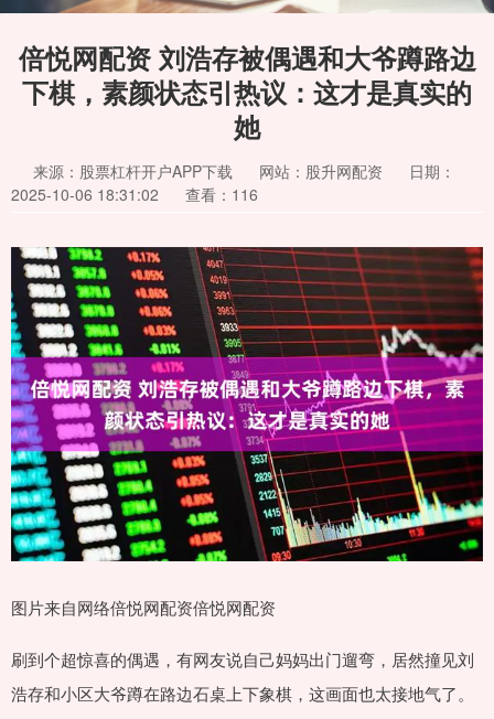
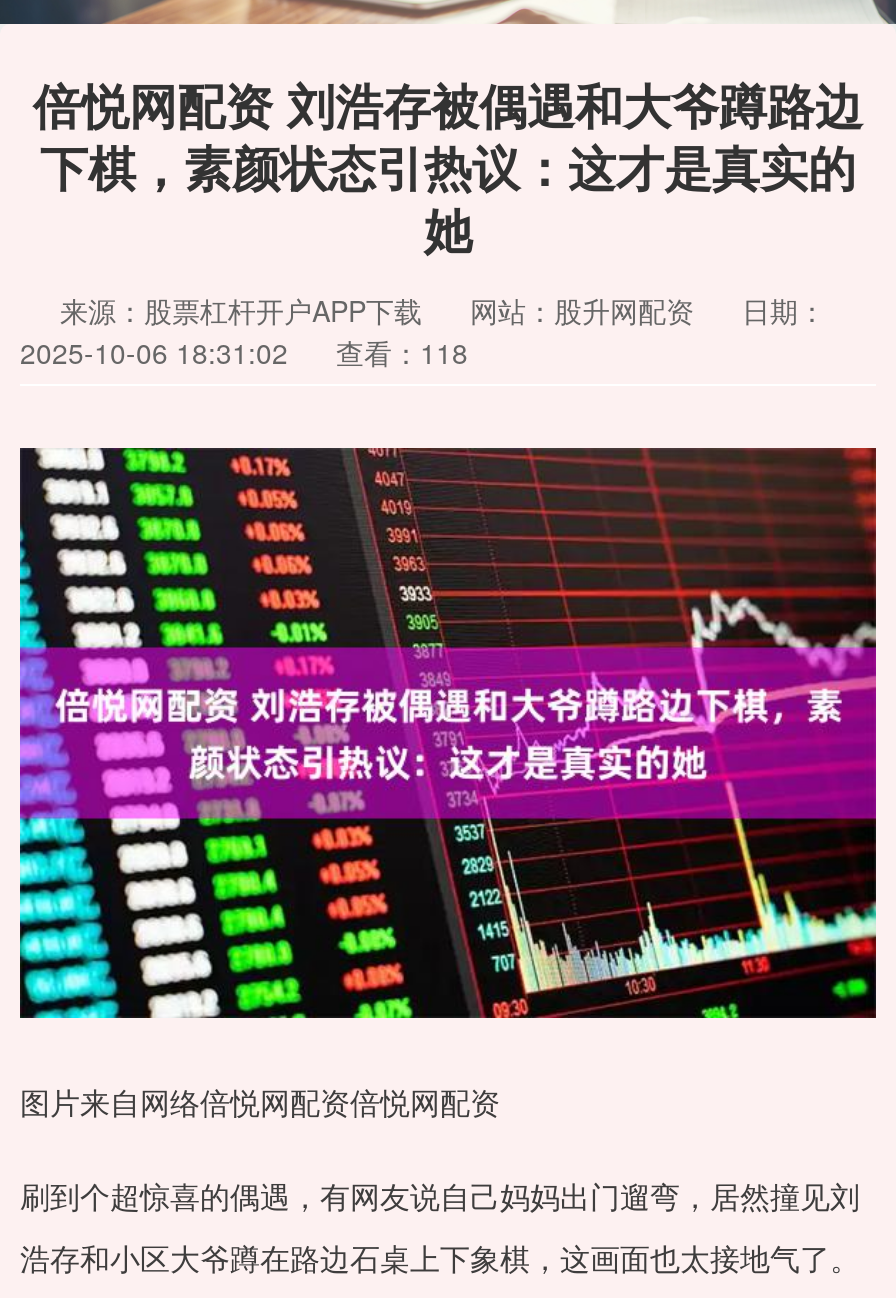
- 2025-10-06 18:31:02 查看：116
+ 2025-10-06 18:31:02 查看：118
